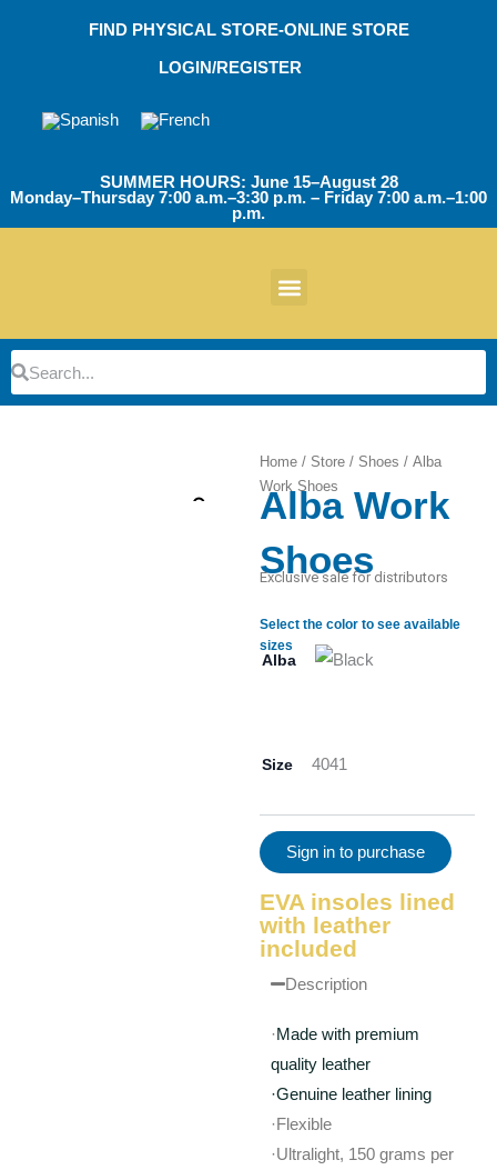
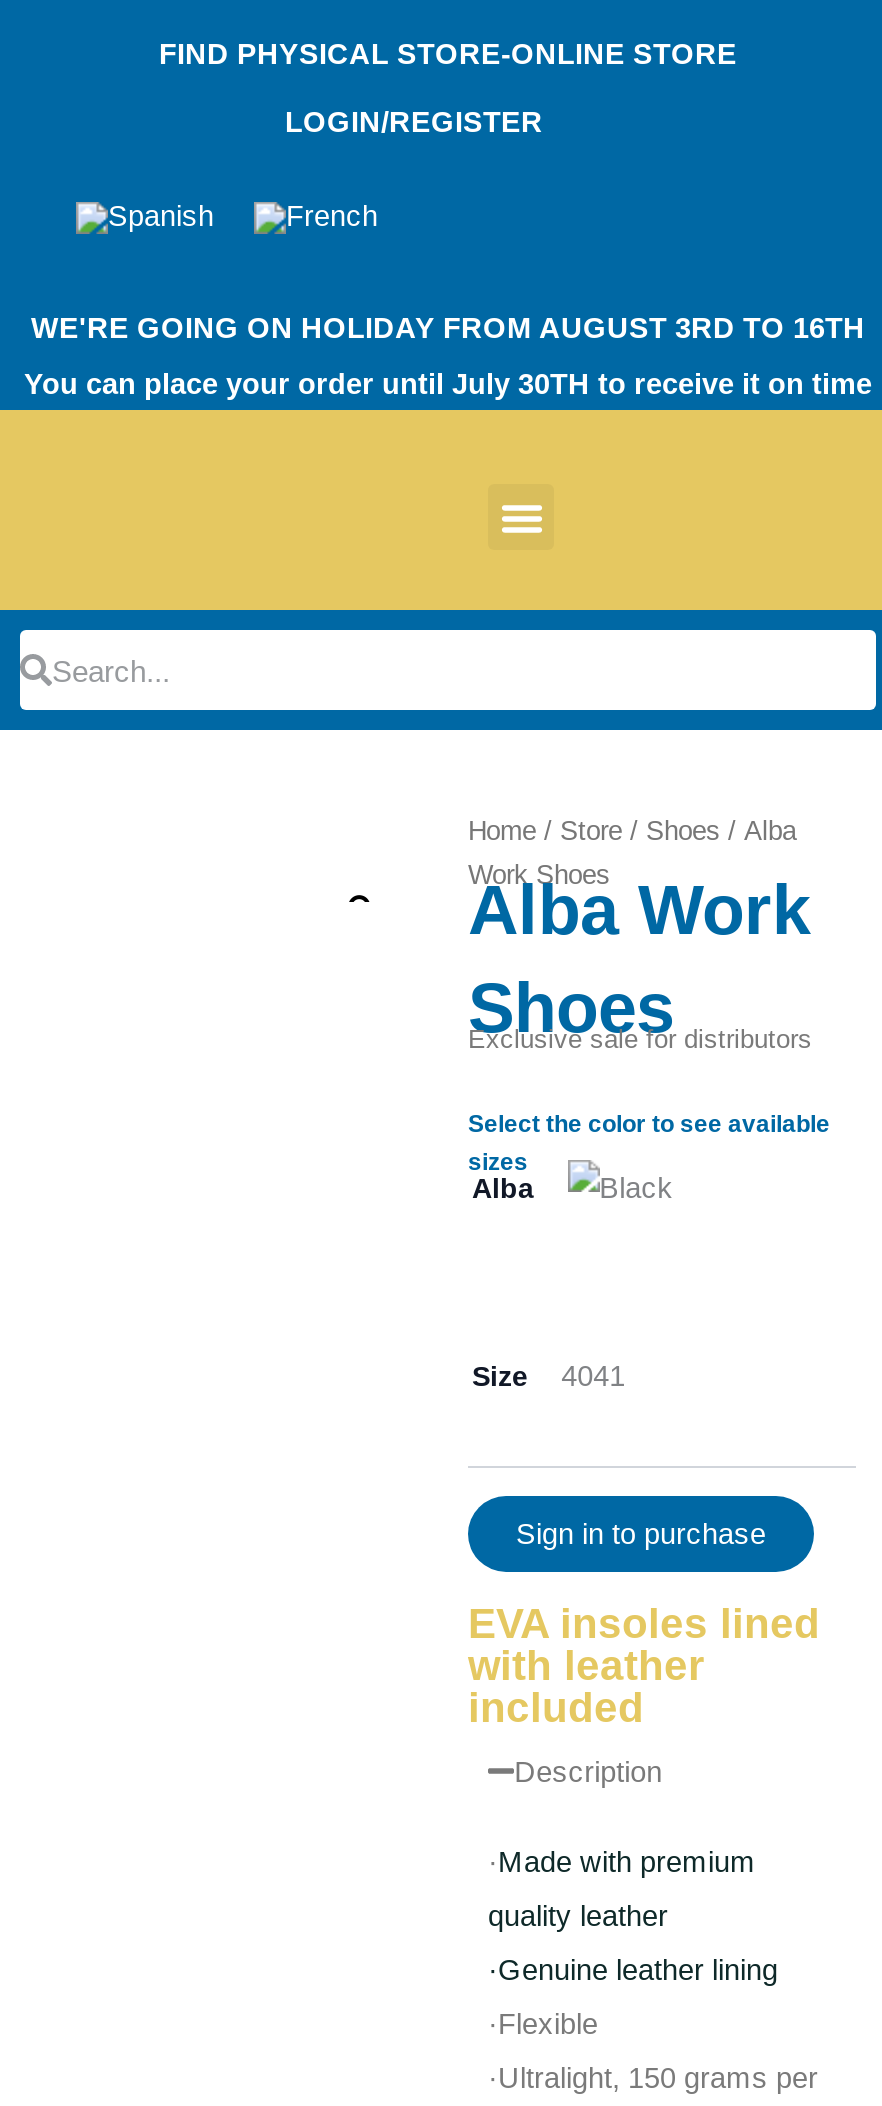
- SUMMER HOURS: June 15–August 28
- Monday–Thursday 7:00 a.m.–3:30 p.m. – Friday 7:00 a.m.–1:00
- p.m.
+ WE'RE GOING ON HOLIDAY FROM AUGUST 3RD TO 16TH
+ You can place your order until July 30TH to receive it on time
